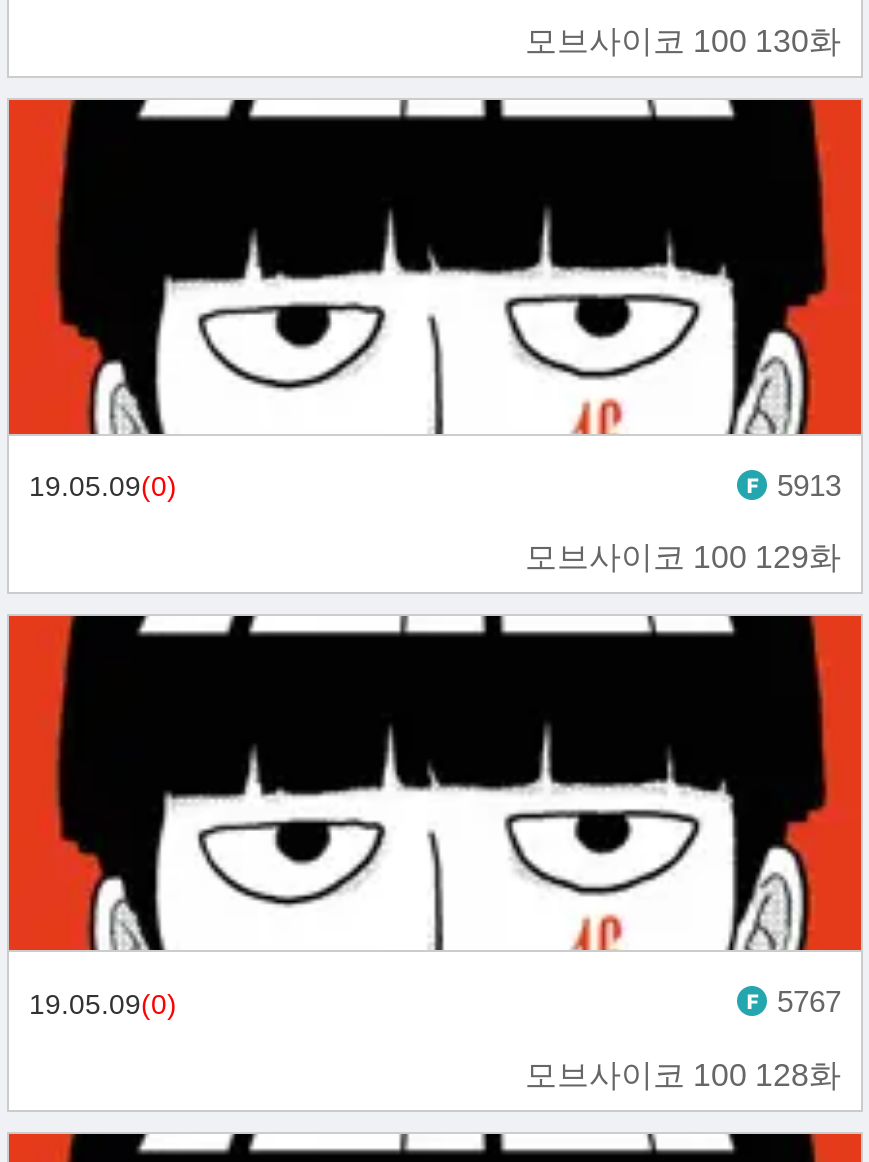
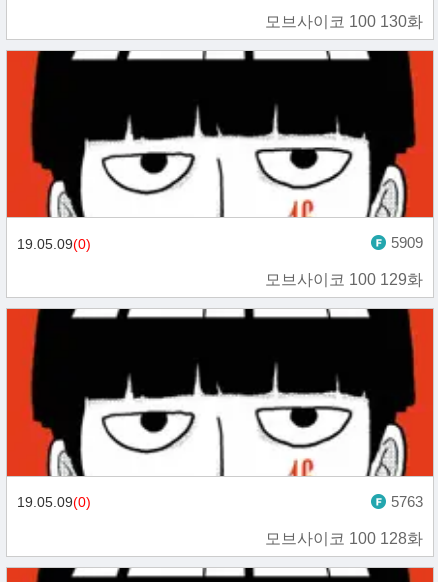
- 5913
+ 5909

- 5767
+ 5763
